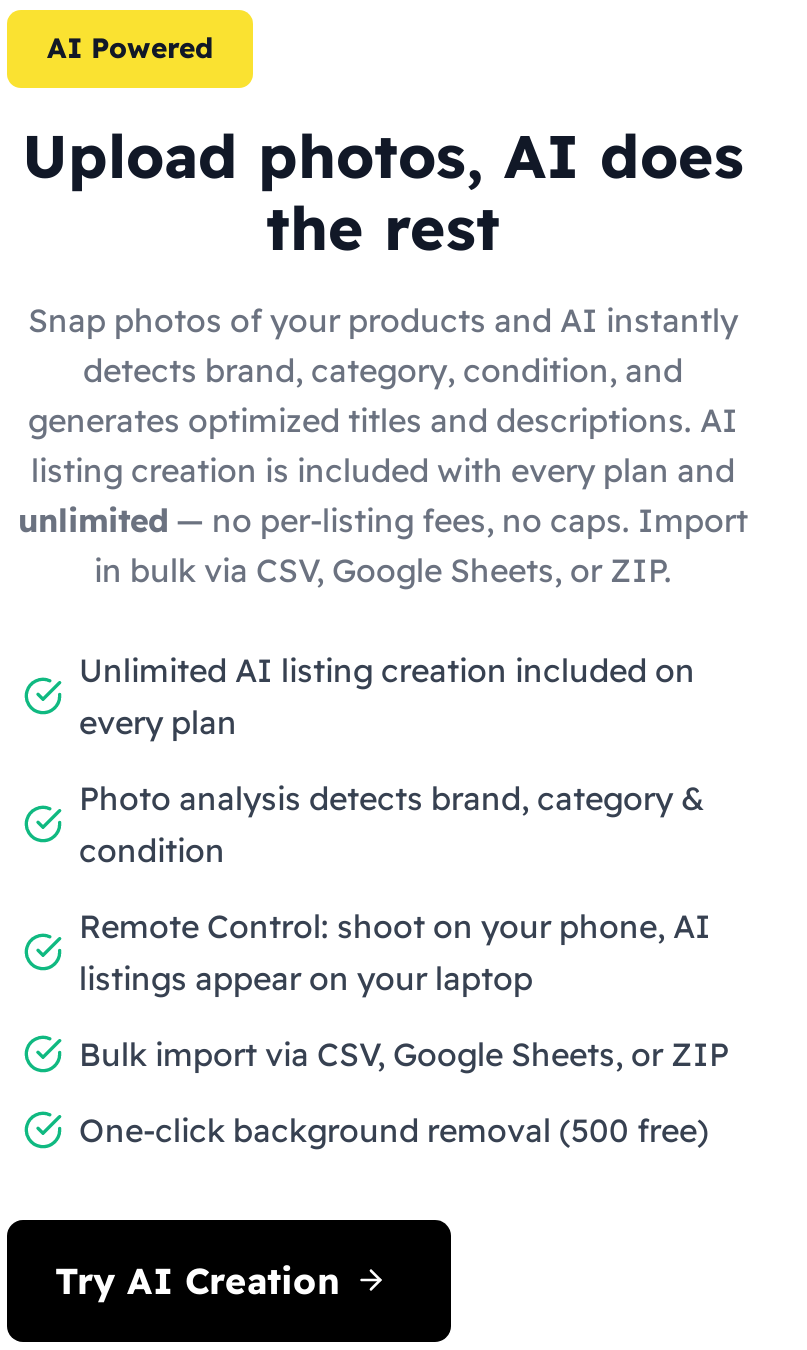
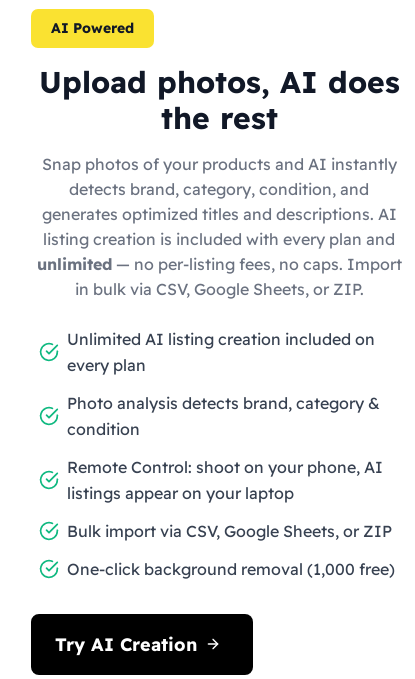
- One-click background removal (500 free)
+ One-click background removal (1,000 free)
